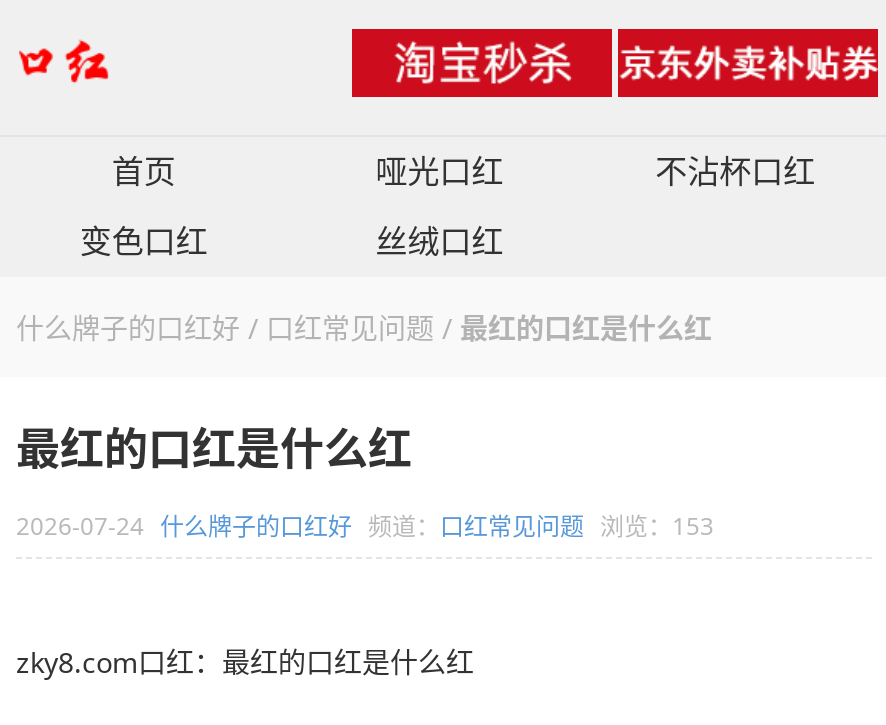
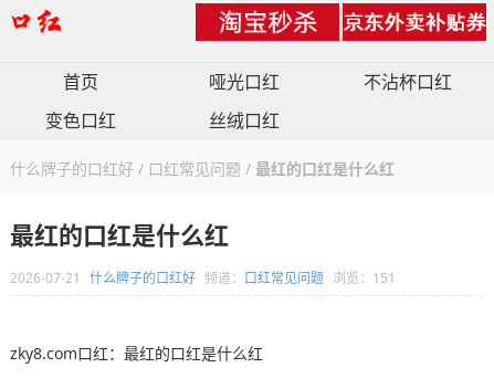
- 2026-07-24 什么牌子的口红好 频道：口红常见问题 浏览：153
+ 2026-07-21 什么牌子的口红好 频道：口红常见问题 浏览：151
